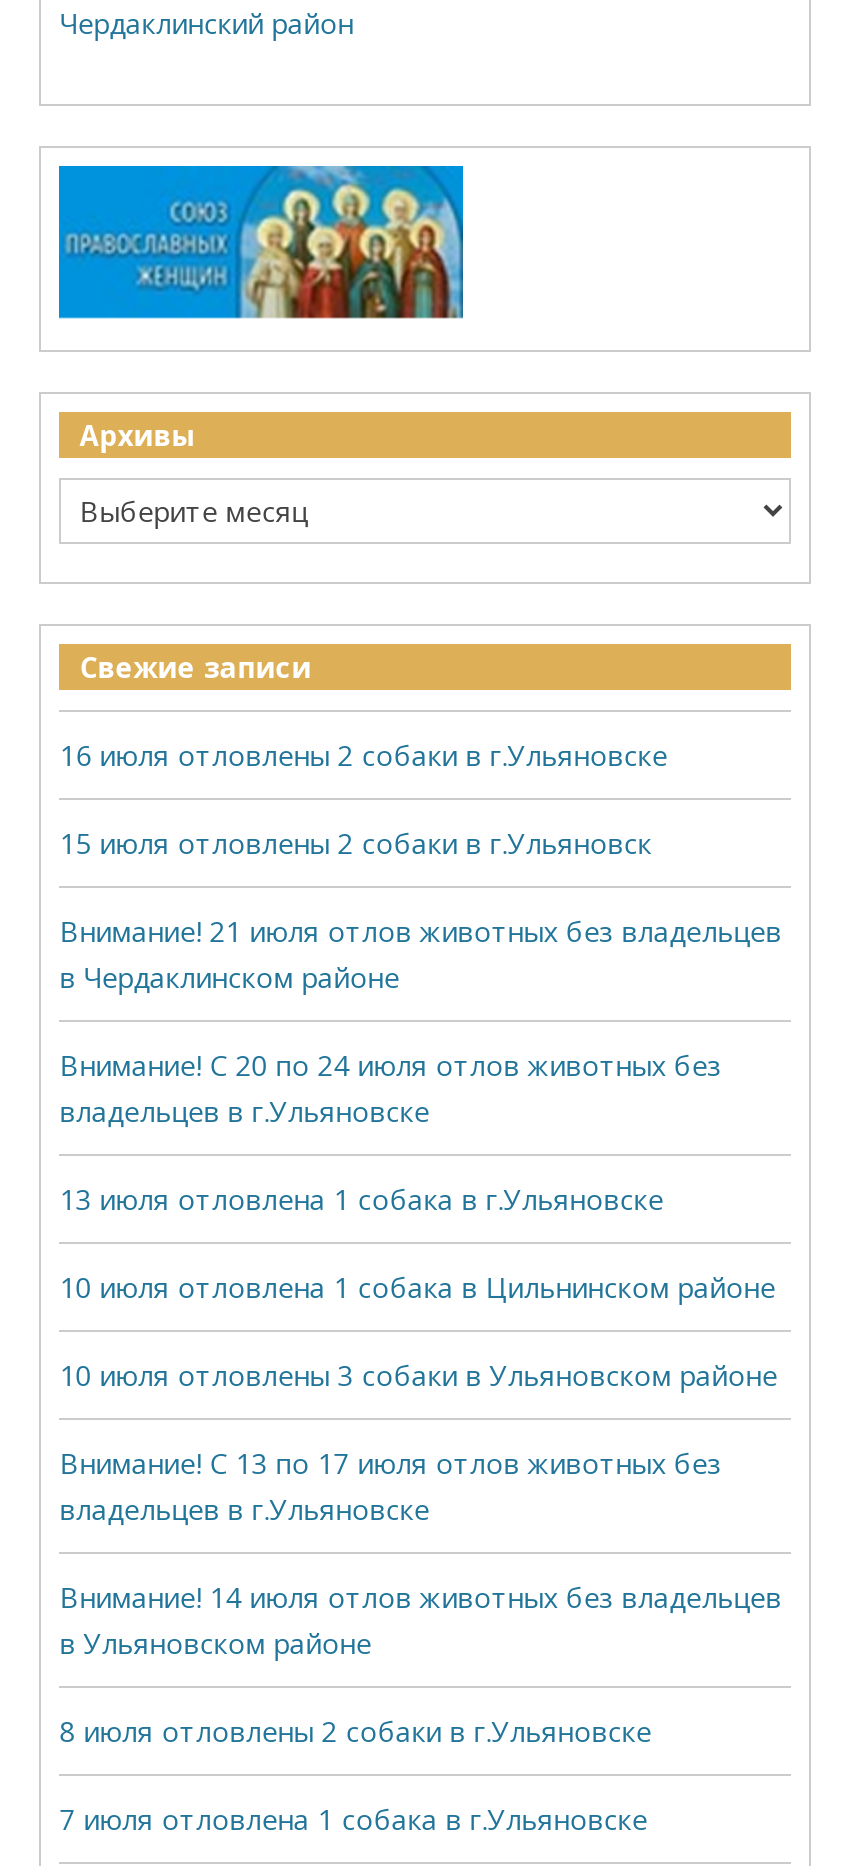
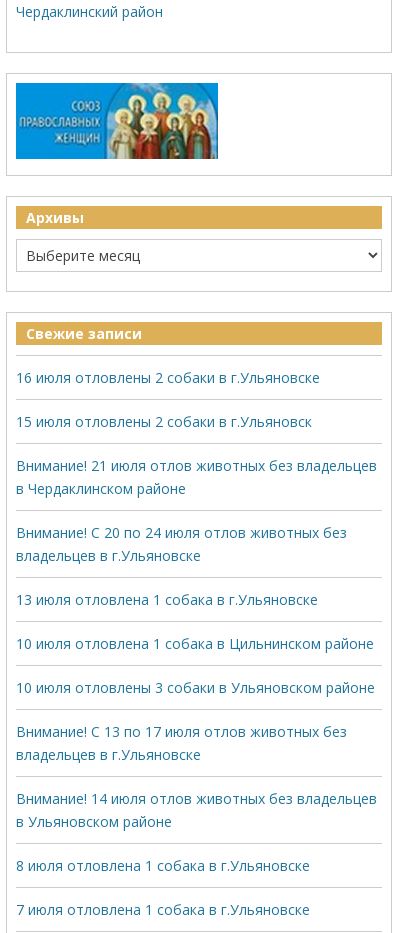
- 8 июля отловлены 2 собаки в г.Ульяновске
+ 8 июля отловлена 1 собака в г.Ульяновске
